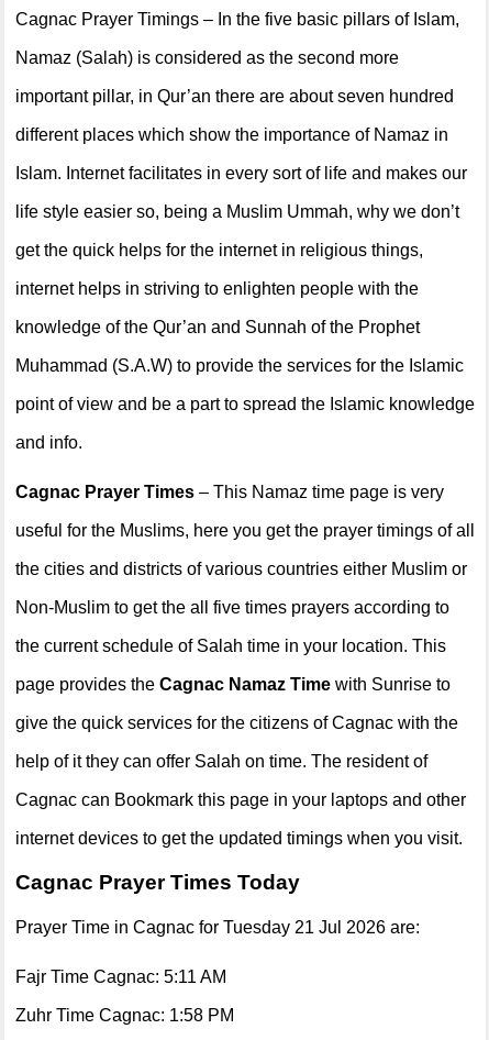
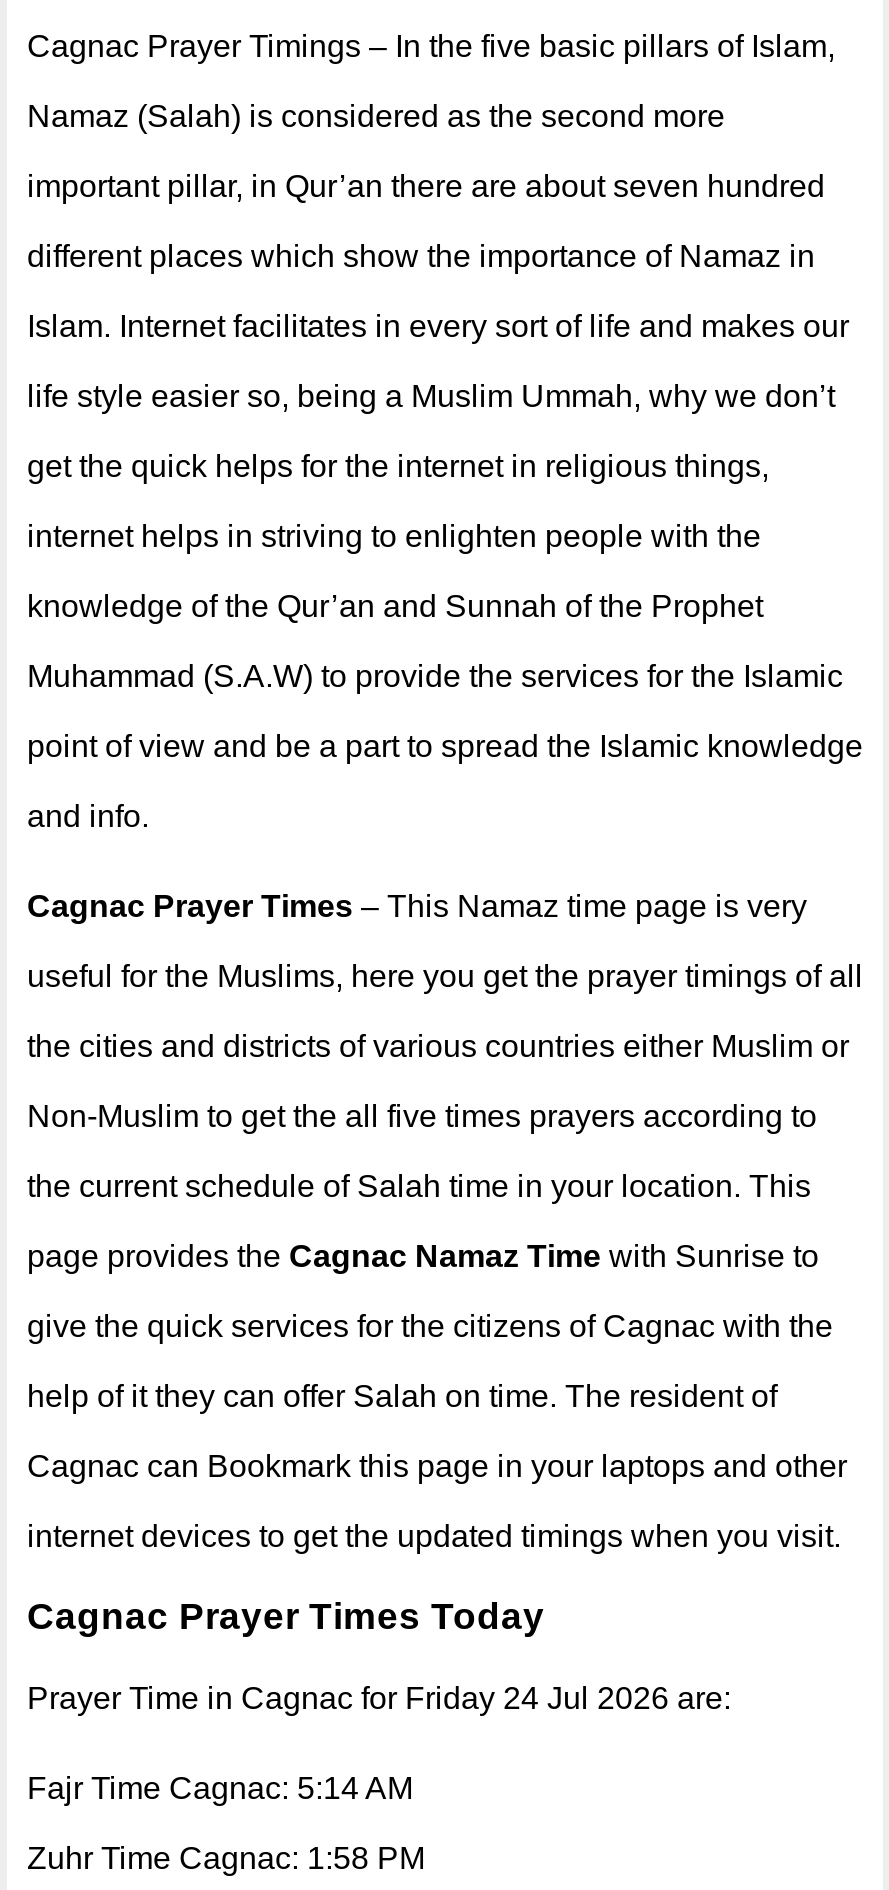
- Prayer Time in Cagnac for Tuesday 21 Jul 2026 are:
+ Prayer Time in Cagnac for Friday 24 Jul 2026 are:

- Fajr Time Cagnac: 5:11 AM
+ Fajr Time Cagnac: 5:14 AM
